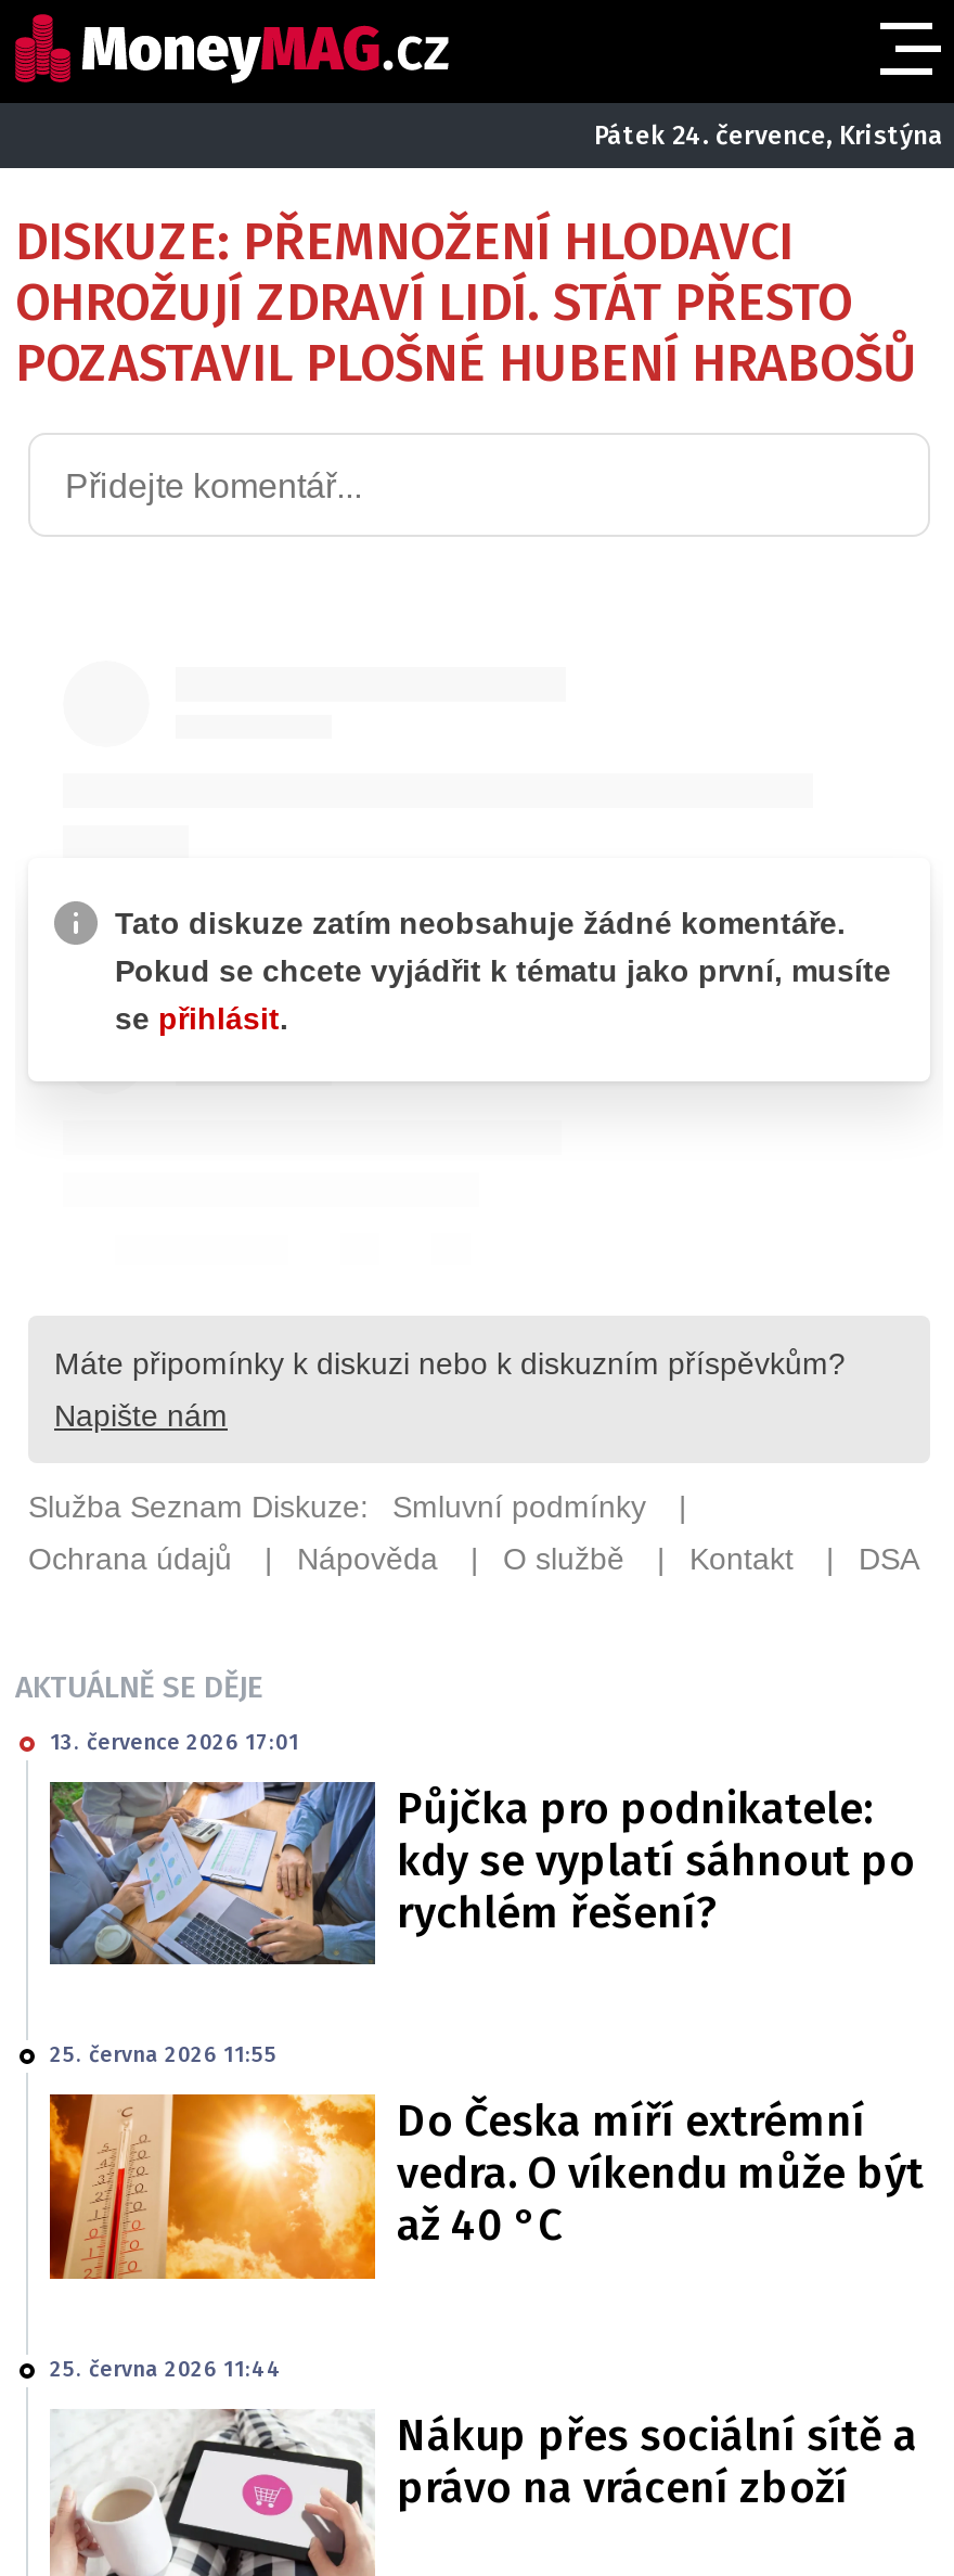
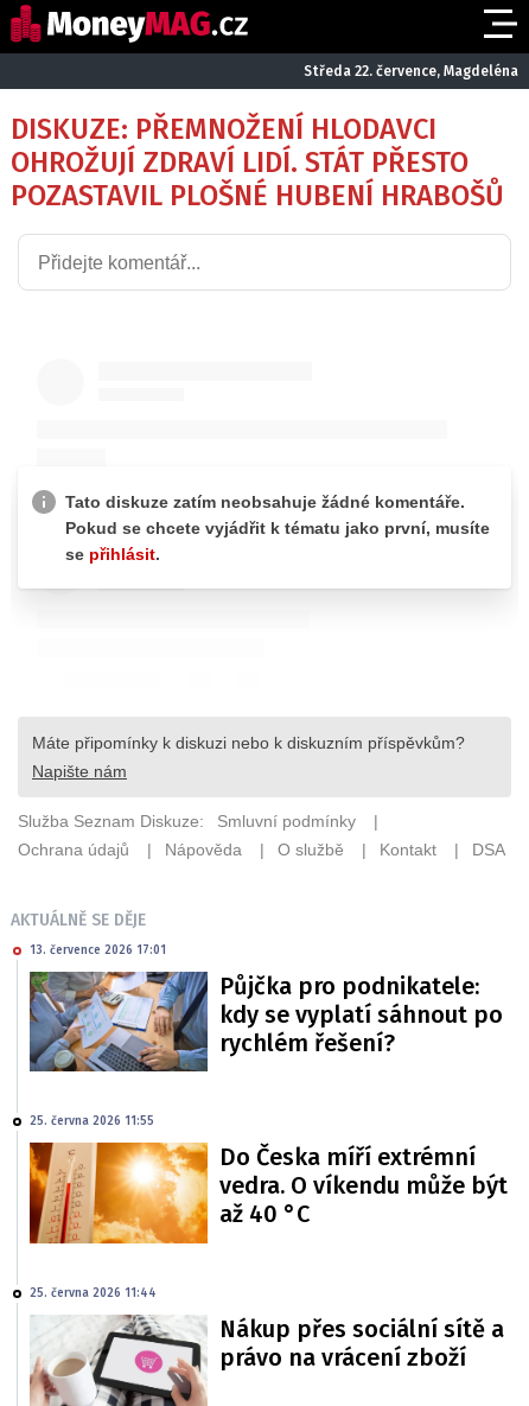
- Pátek 24. července, Kristýna
+ Středa 22. července, Magdeléna
